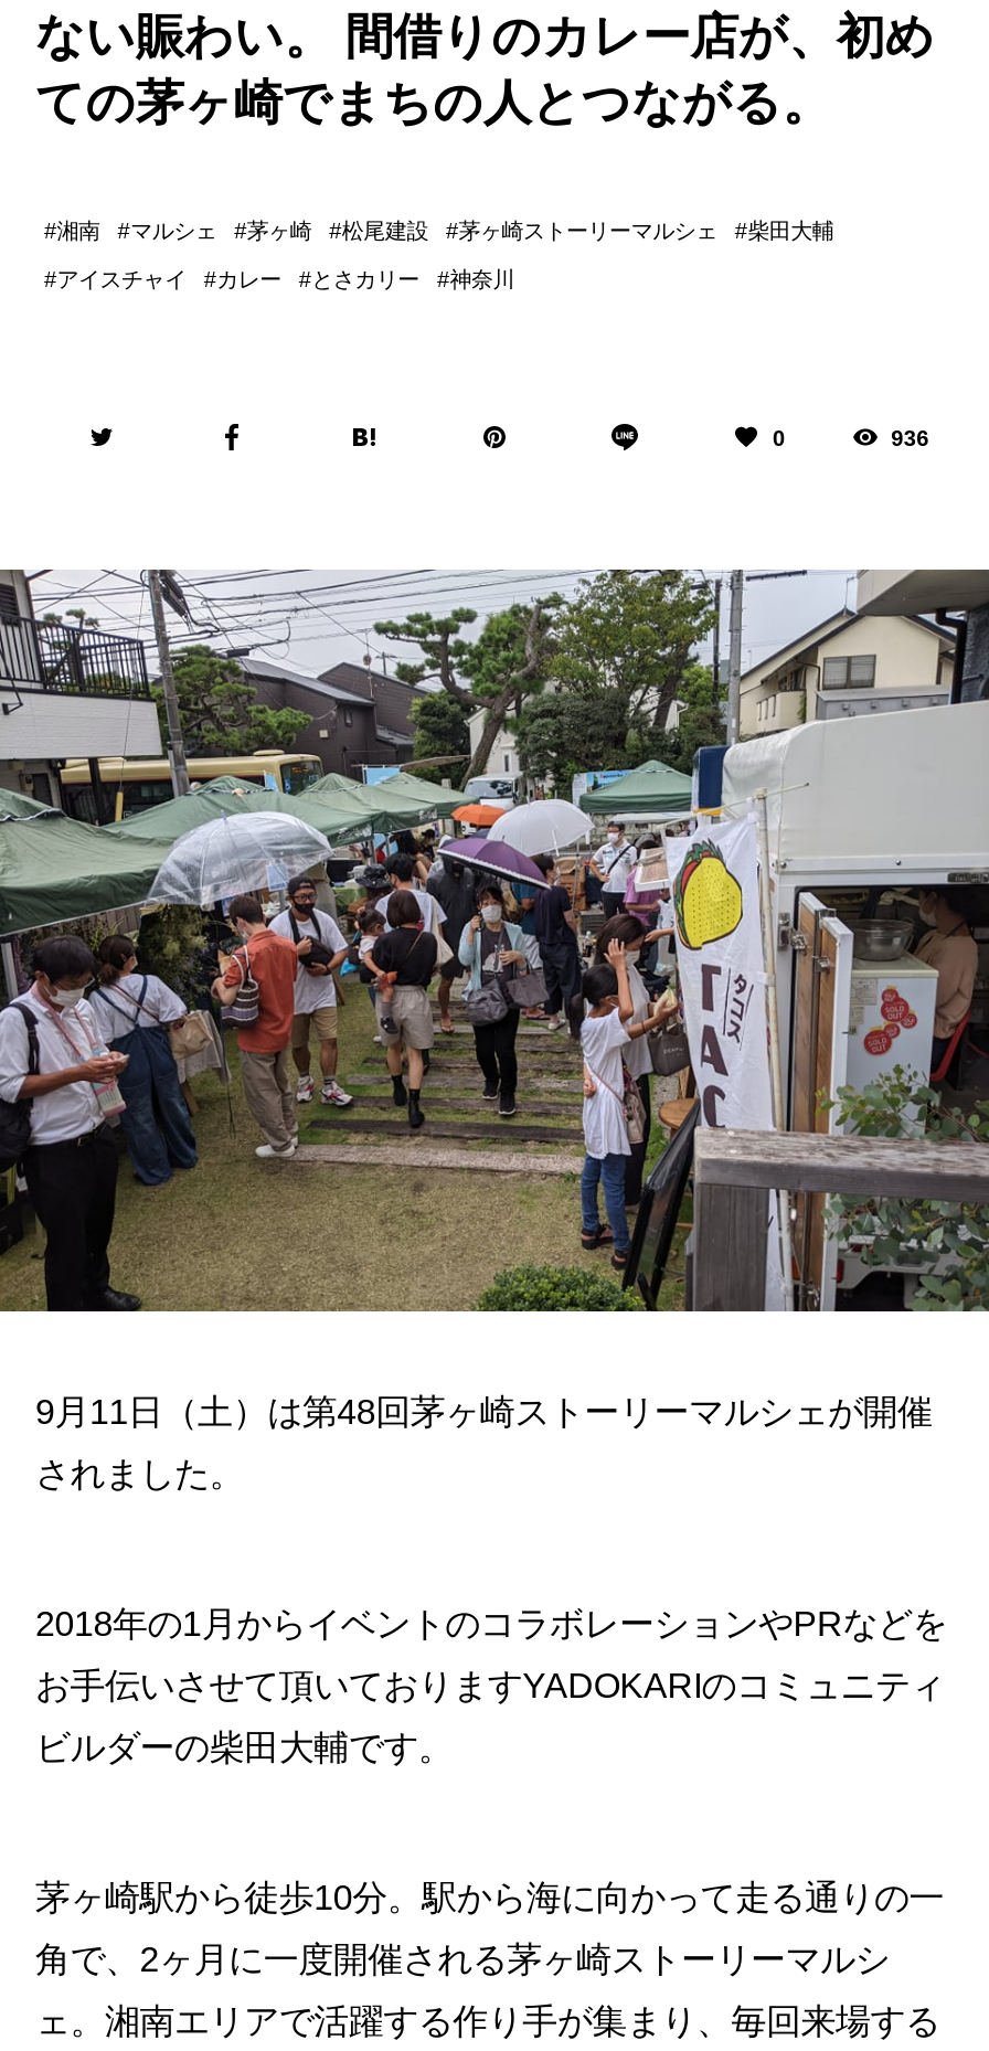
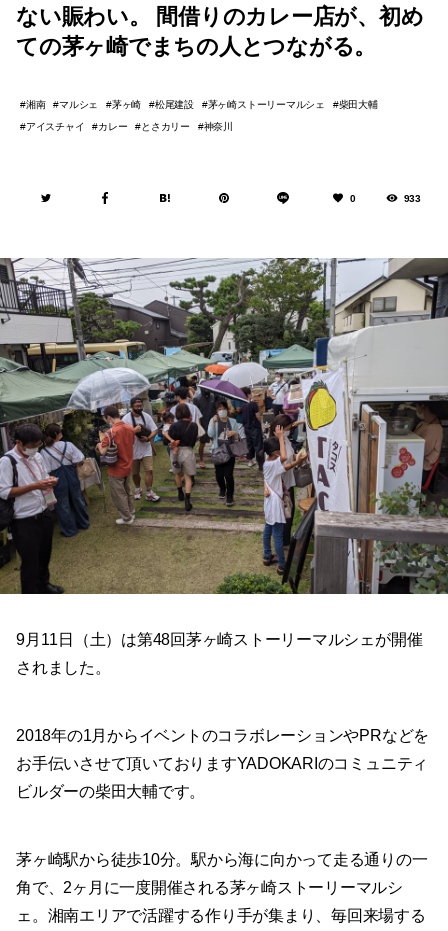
- 936
+ 933
